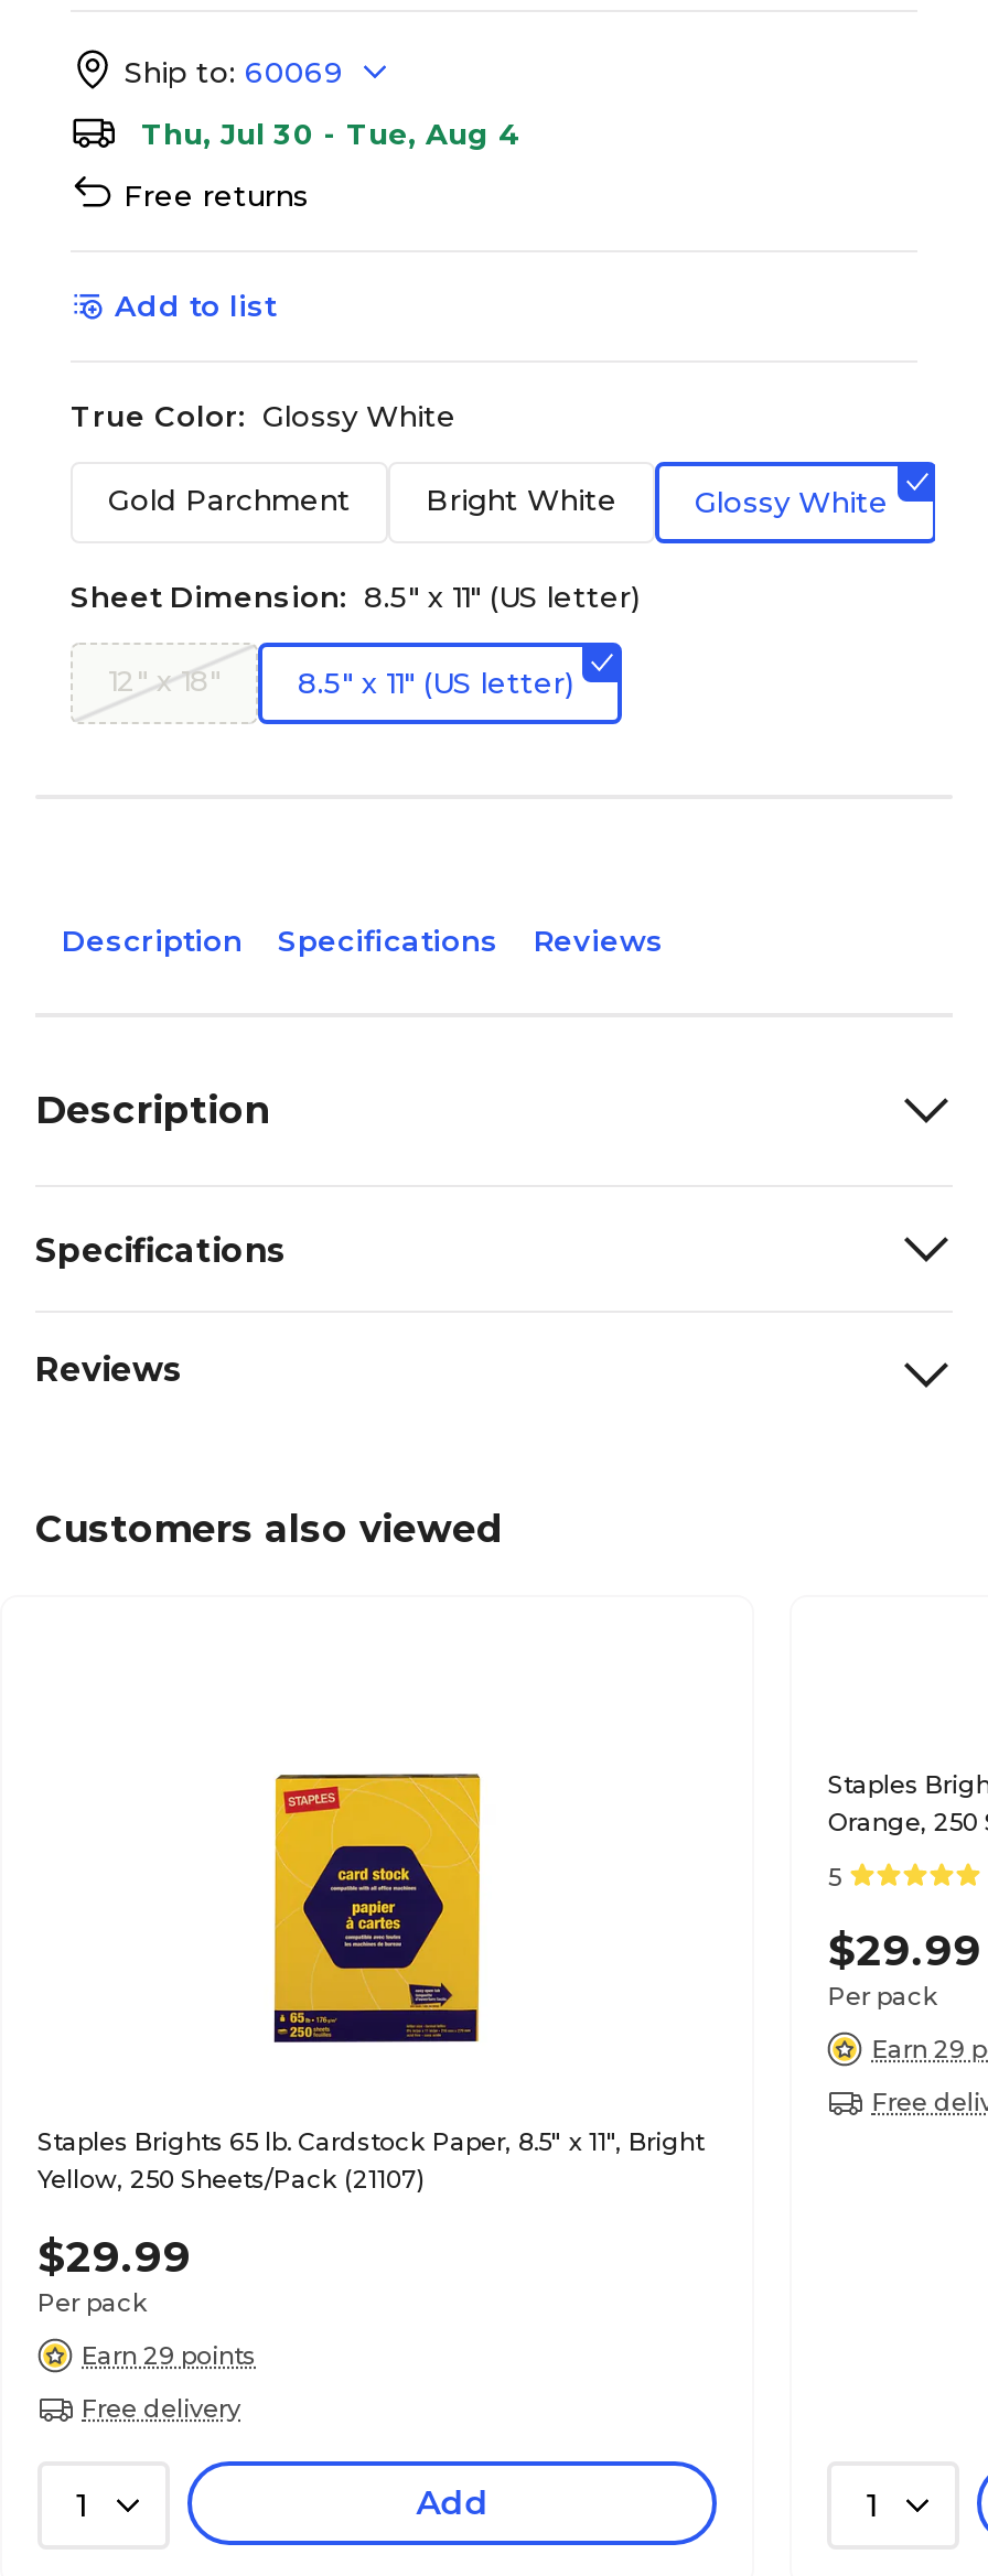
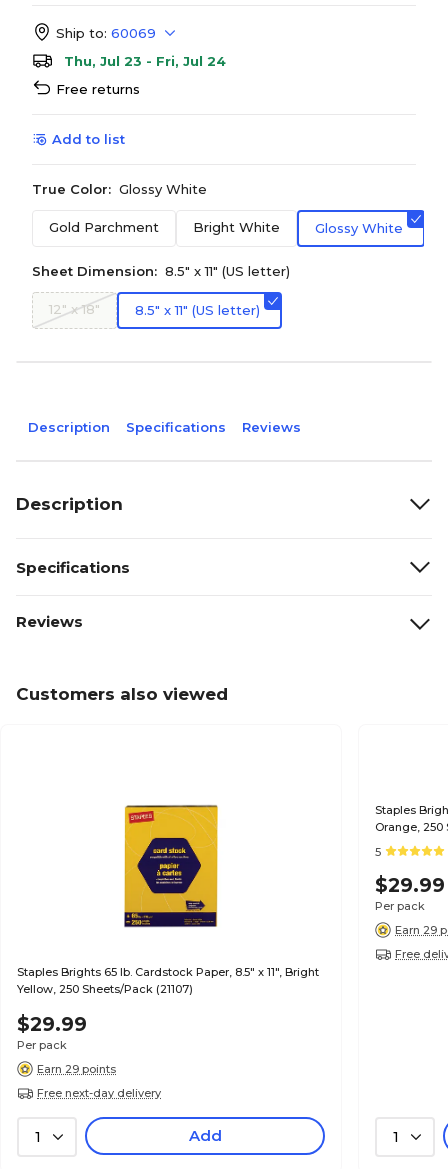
- Thu, Jul 30 - Tue, Aug 4
+ Thu, Jul 23 - Fri, Jul 24

- Free delivery
+ Free next-day delivery
